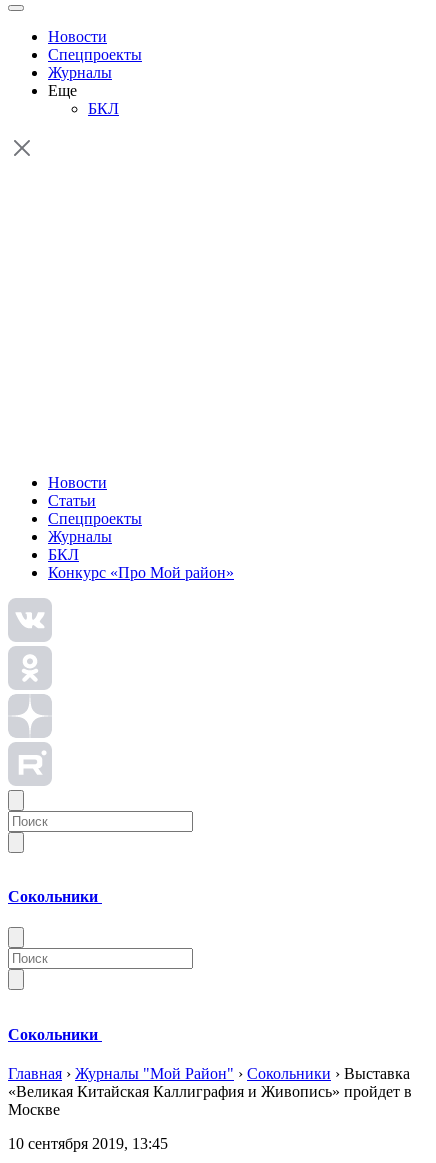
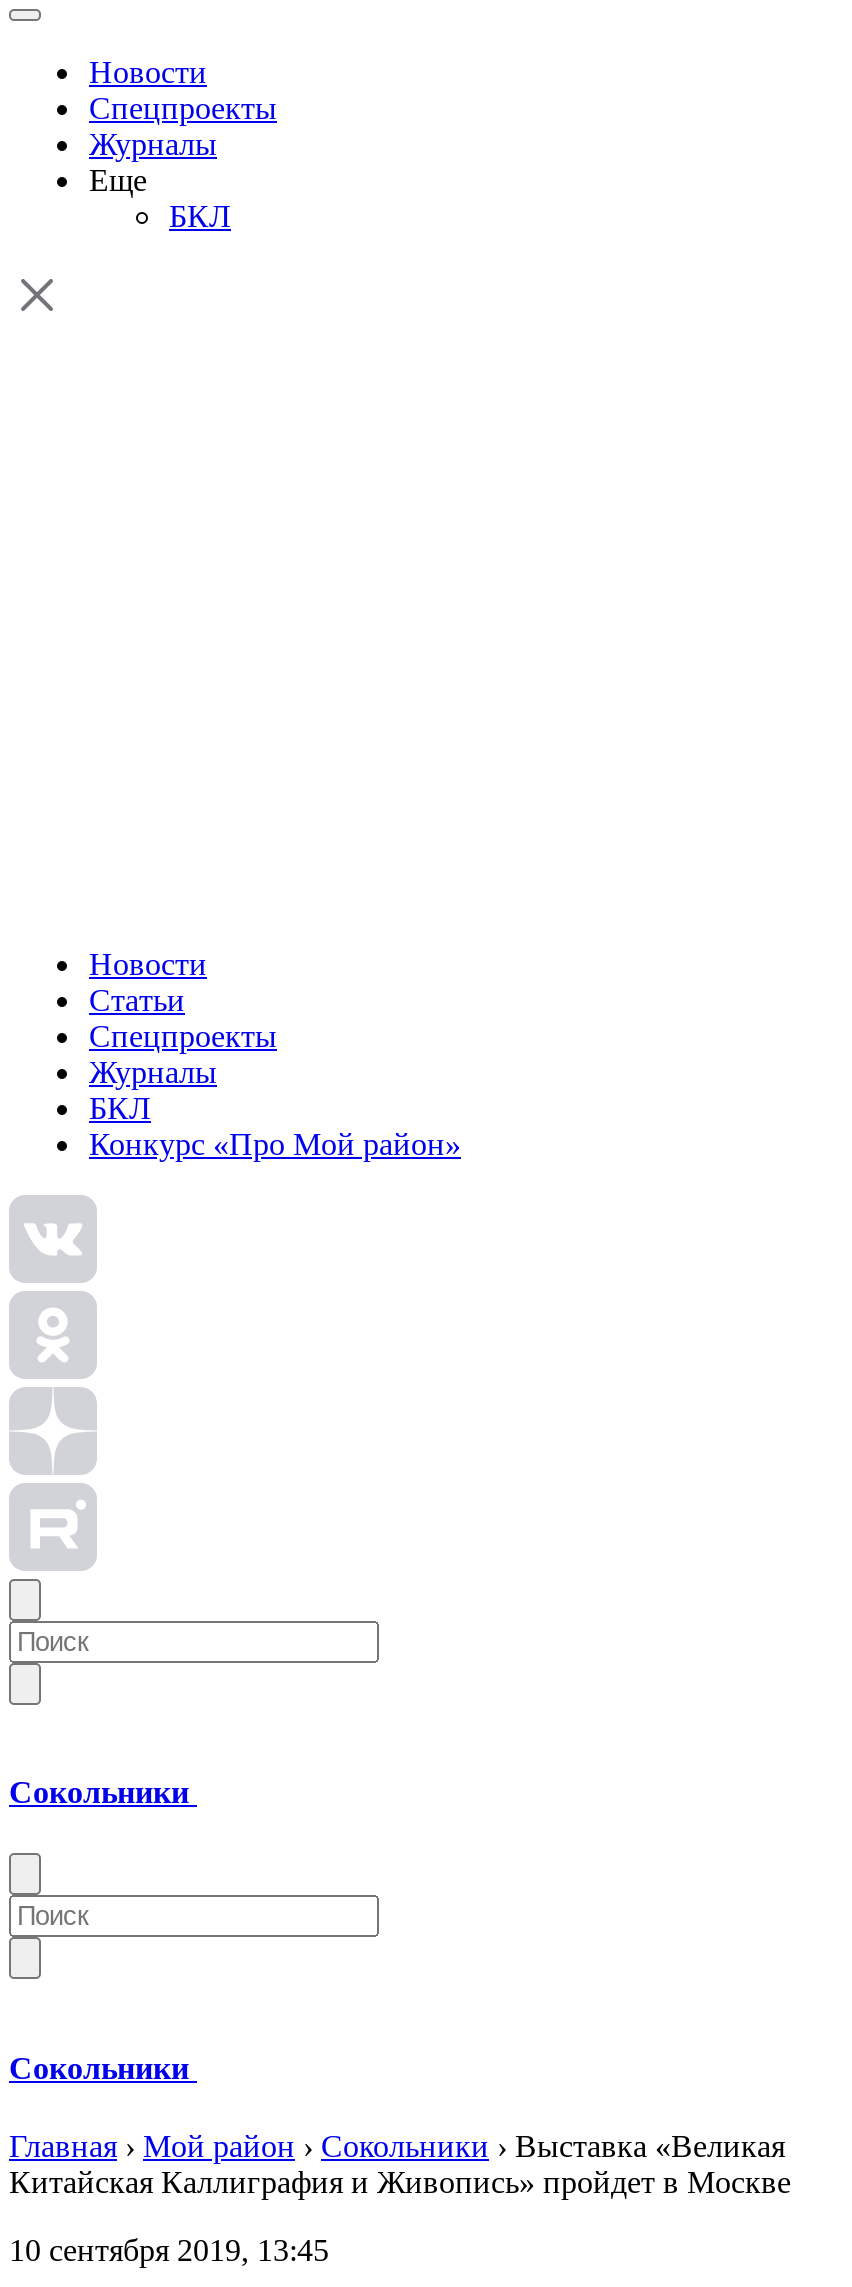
- Главная › Журналы "Мой Район" › Сокольники › Выставка
- «Великая Китайская Каллиграфия и Живопись» пройдет в
- Москве
+ Главная › Мой район › Сокольники › Выставка «Великая
+ Китайская Каллиграфия и Живопись» пройдет в Москве
